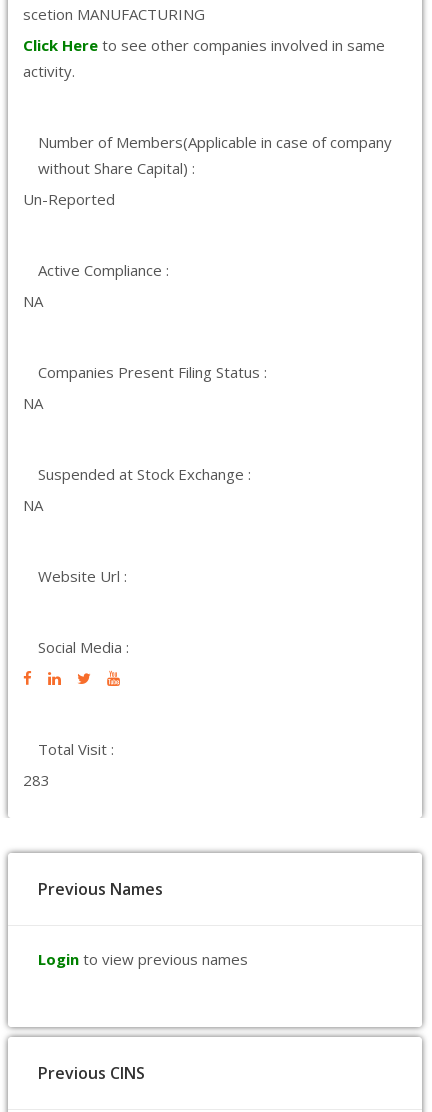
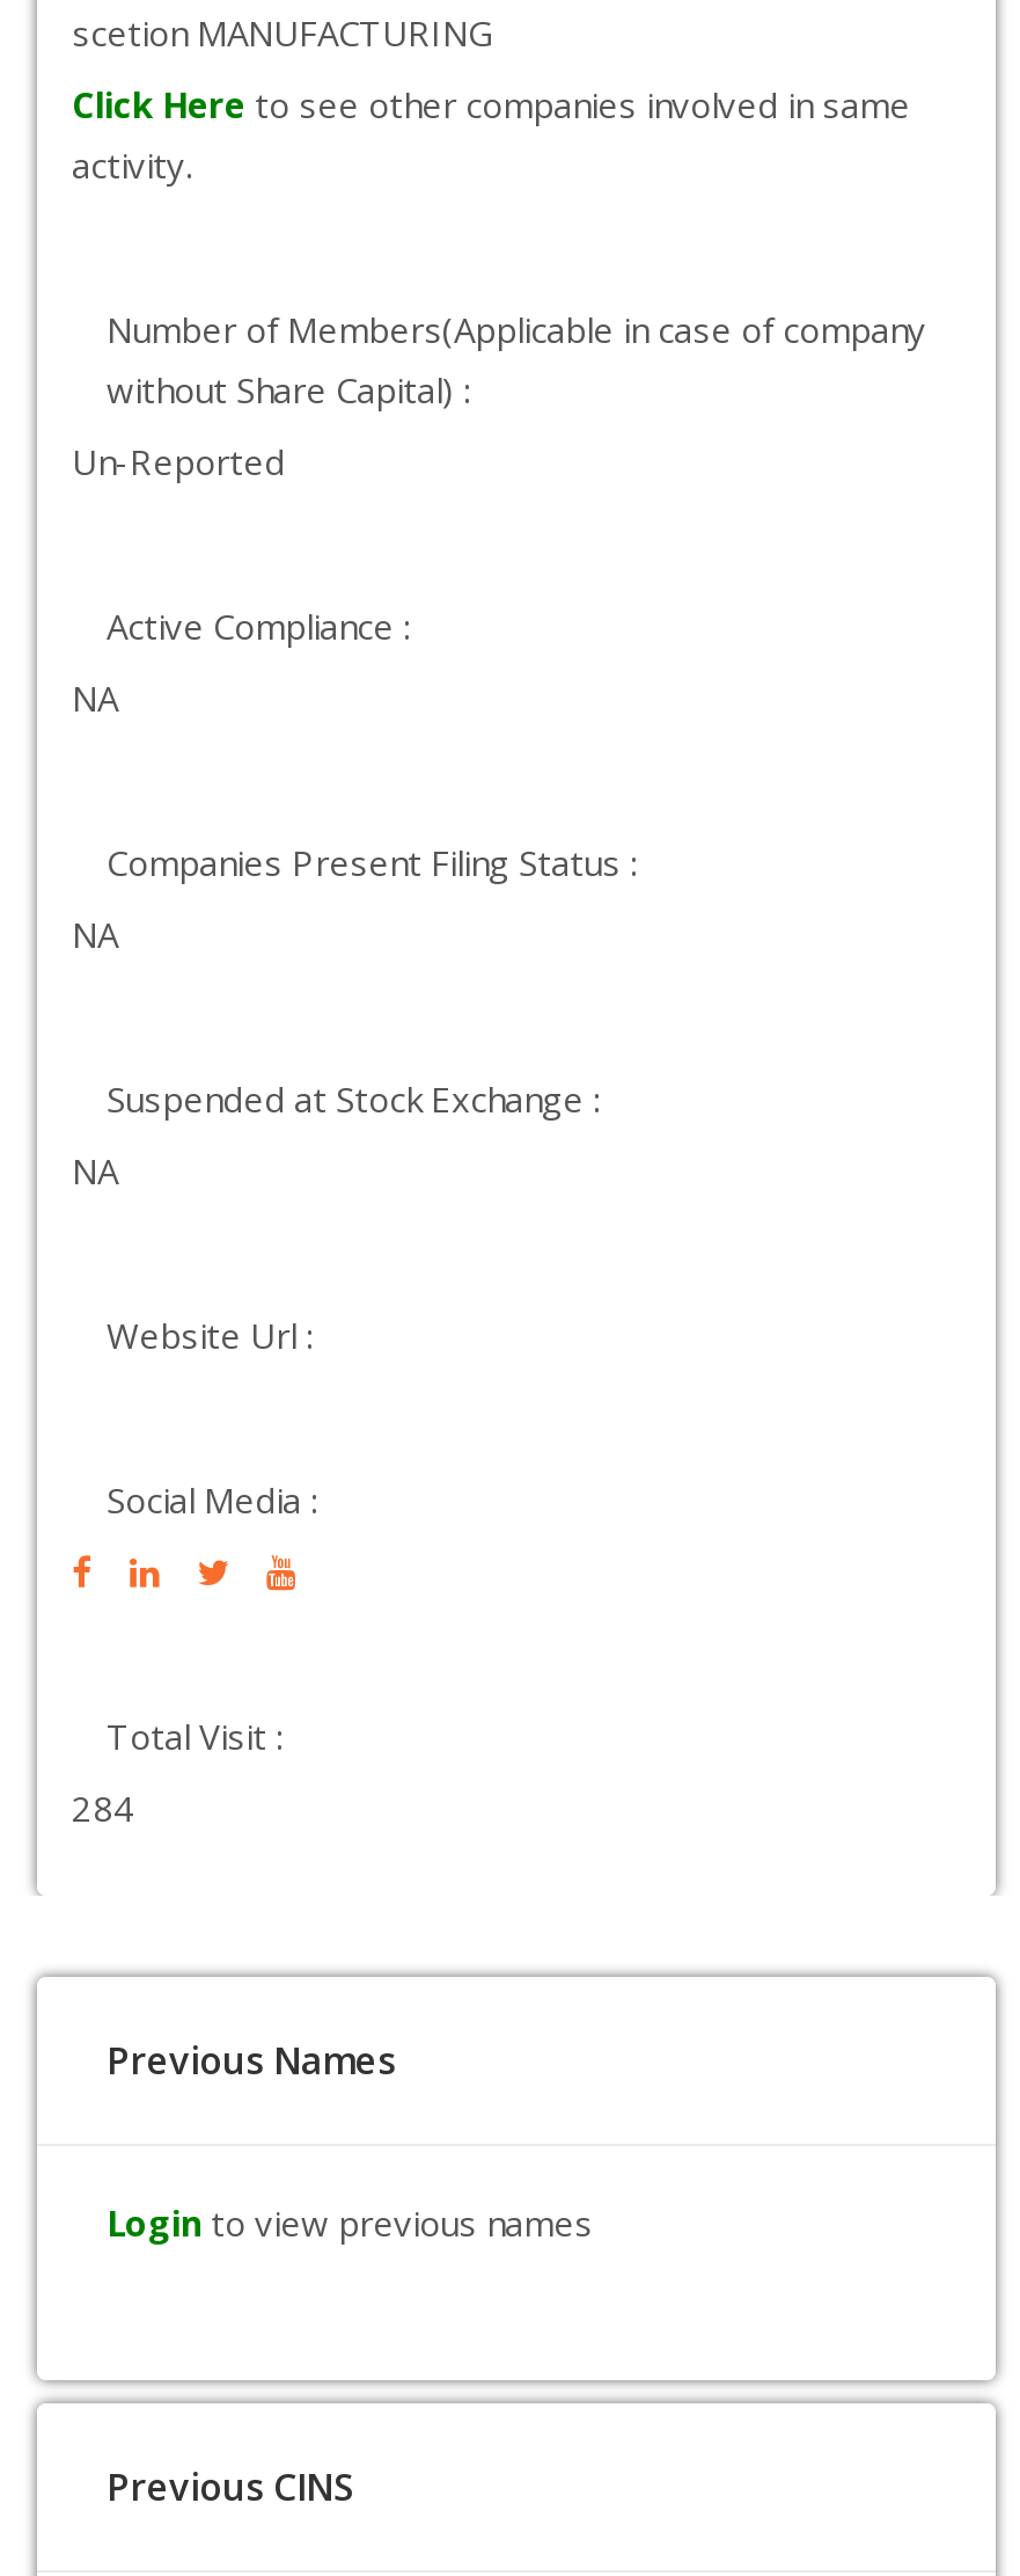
- 283
+ 284
